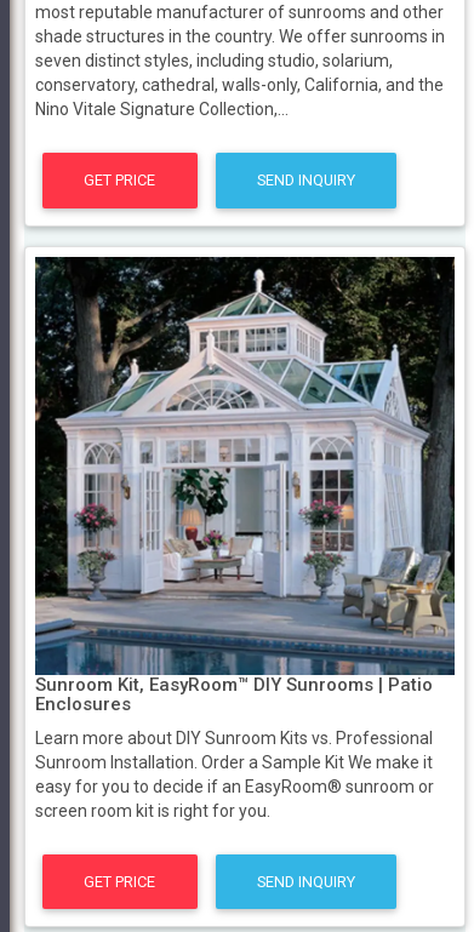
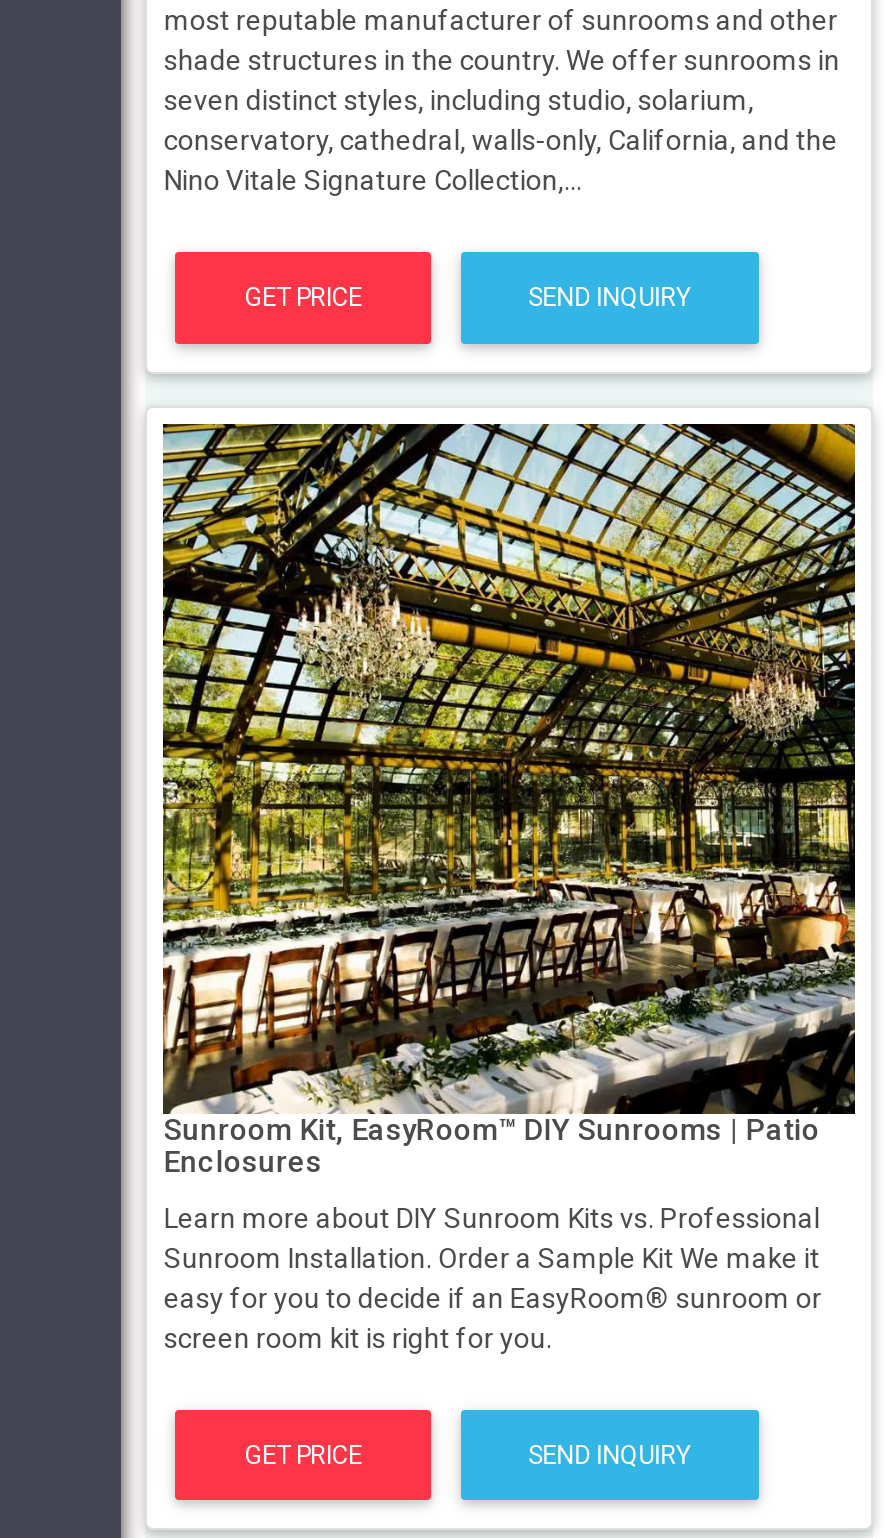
- [image]
+ [image]
